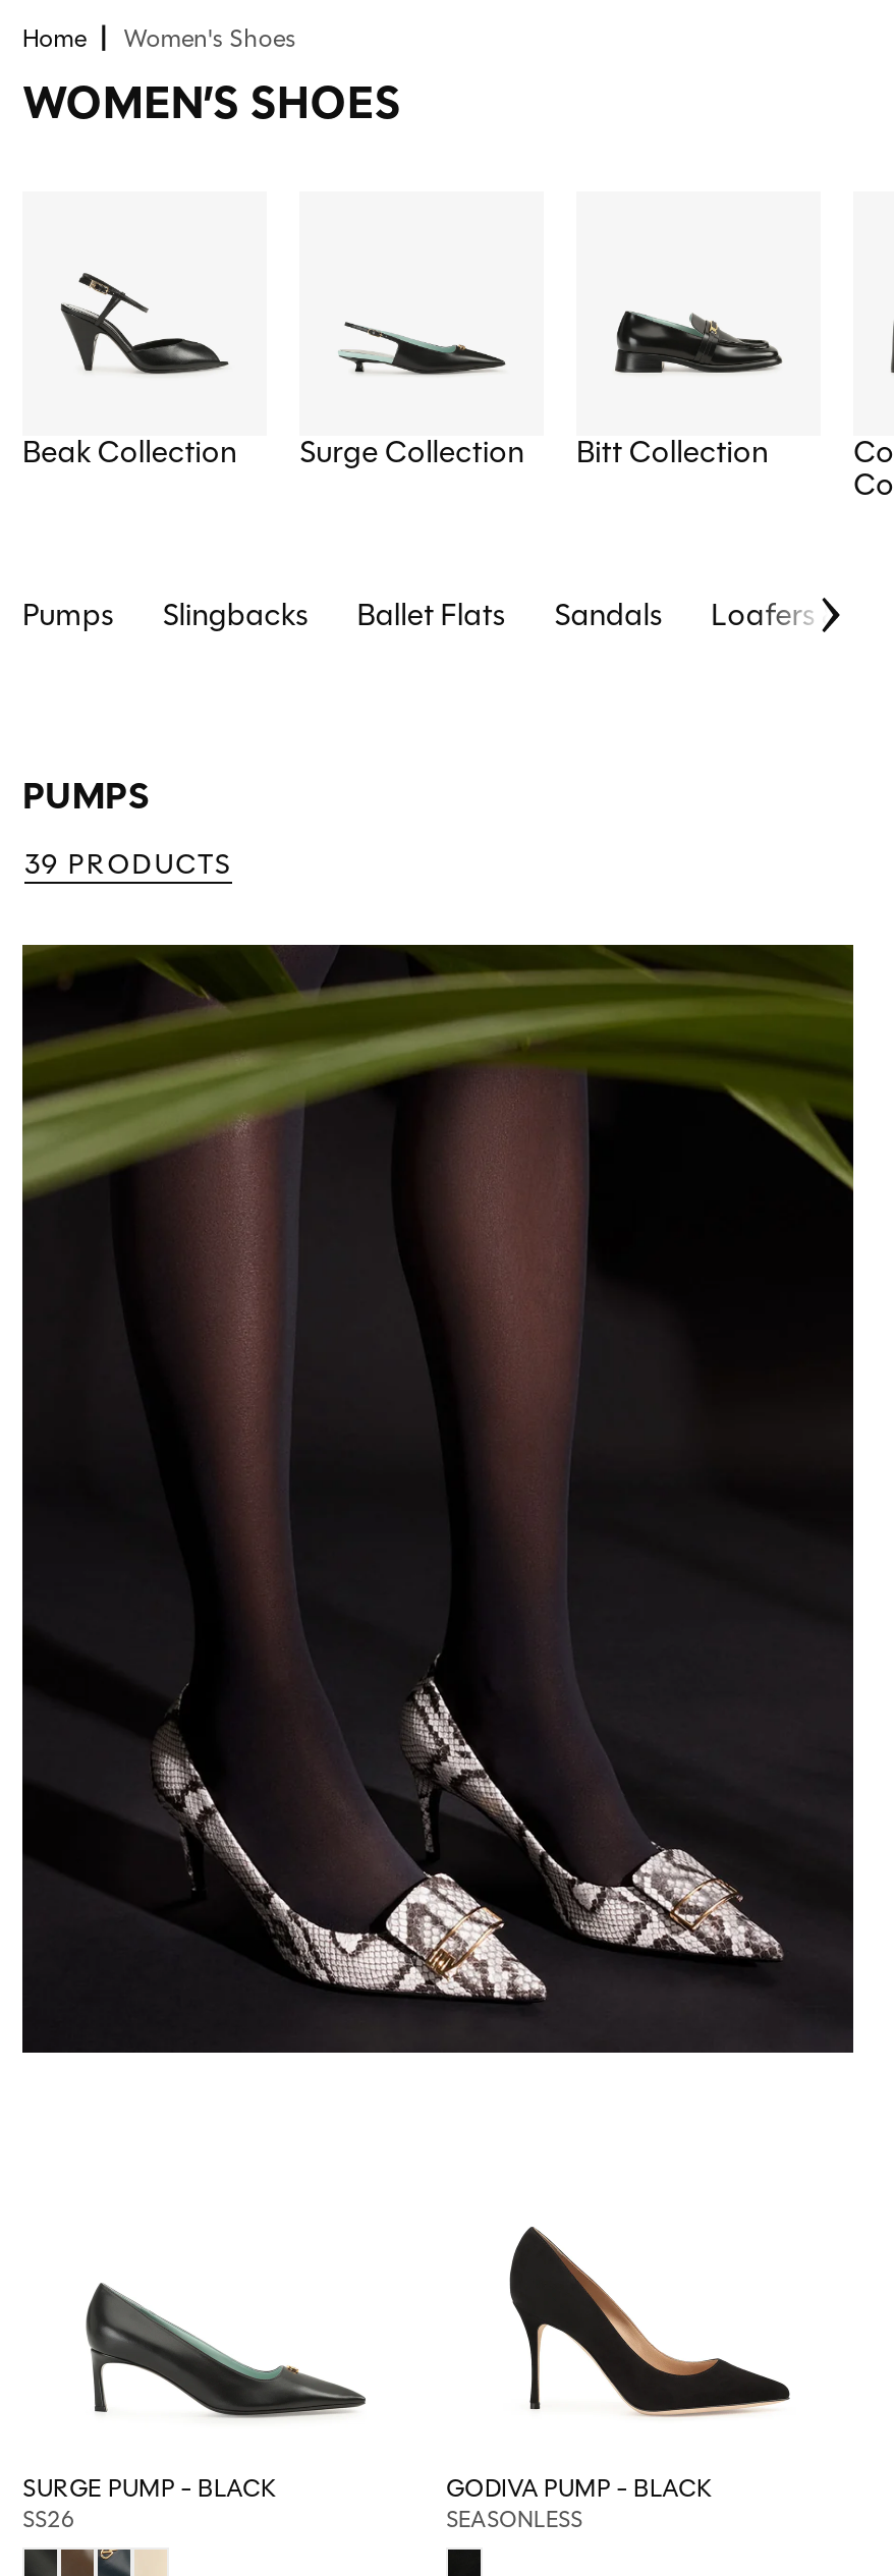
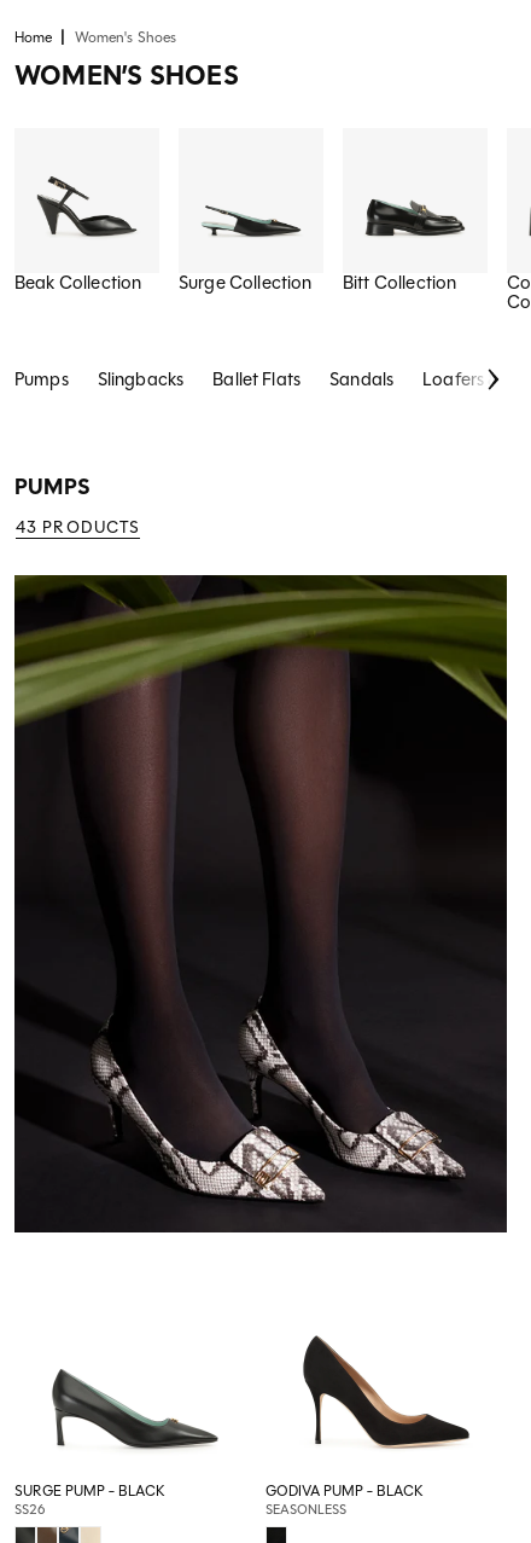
- 39 PRODUCTS
+ 43 PRODUCTS
